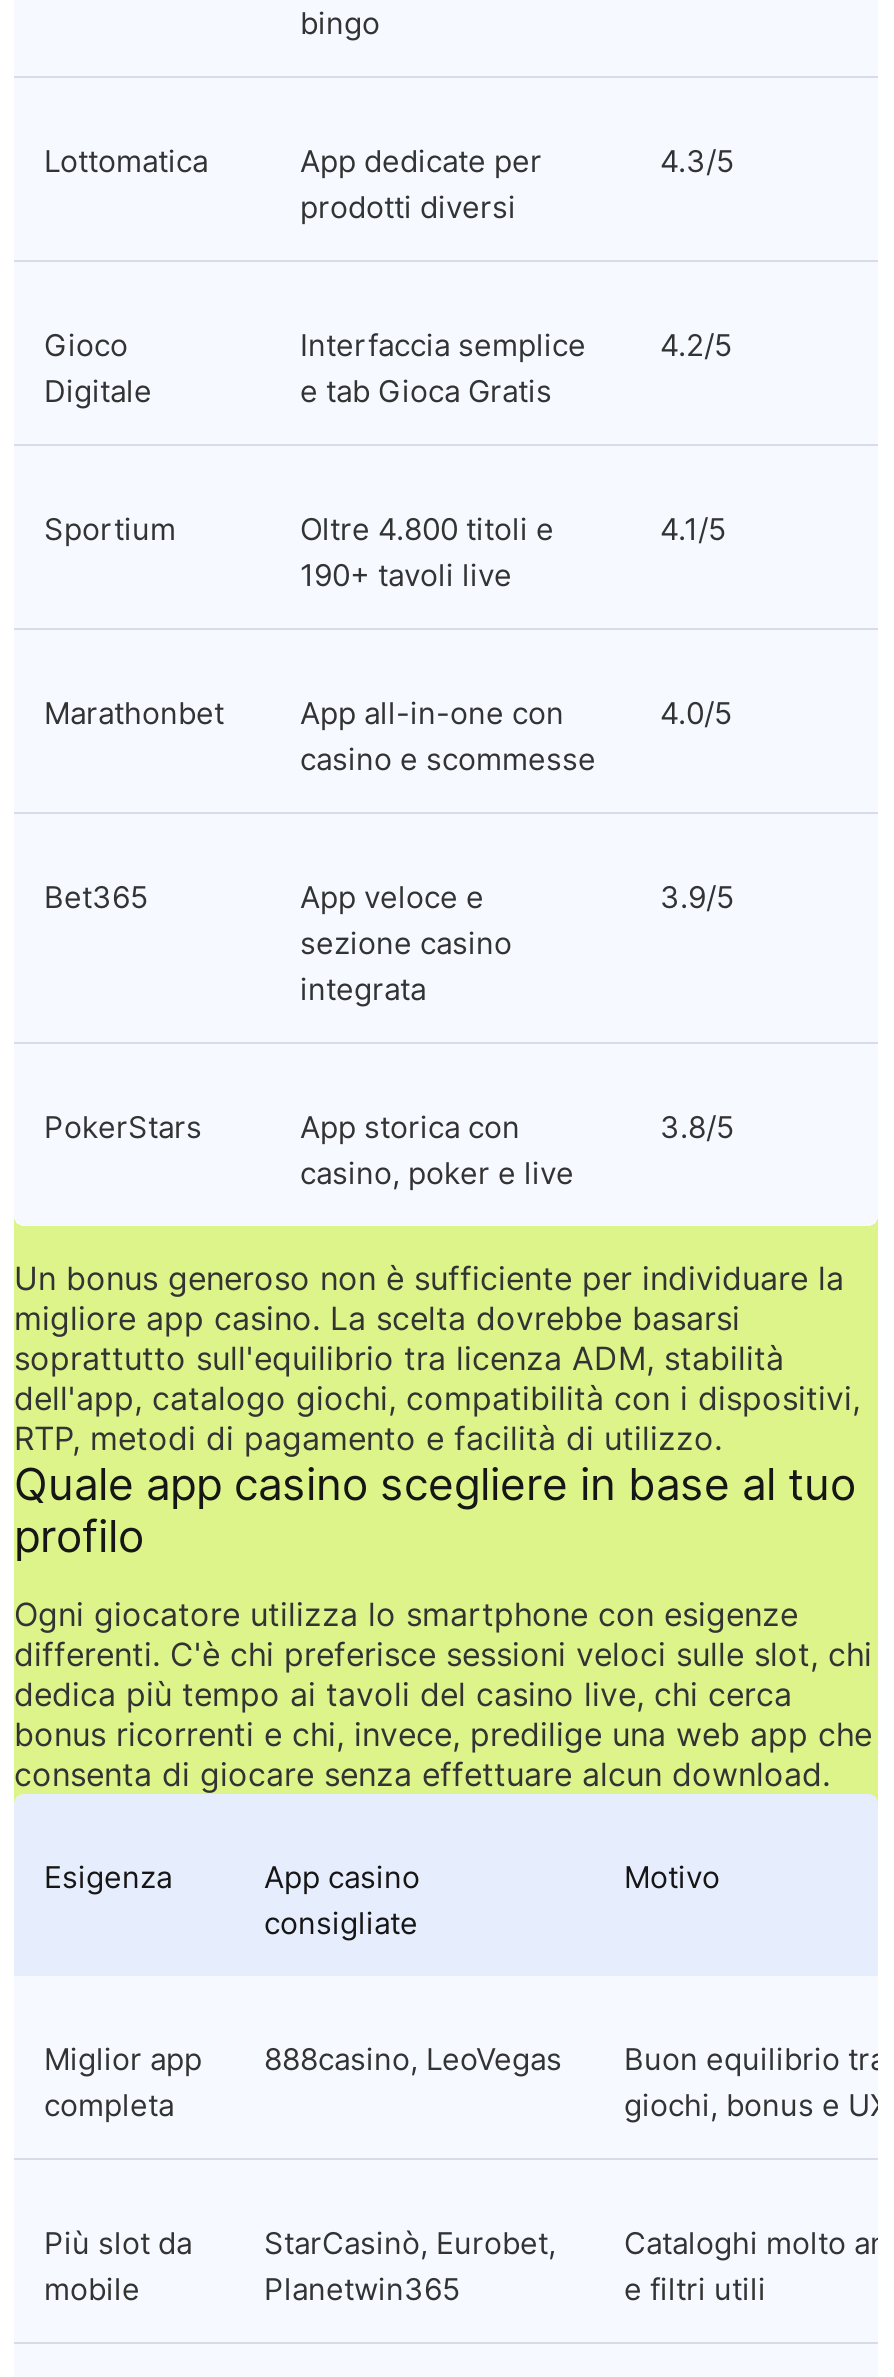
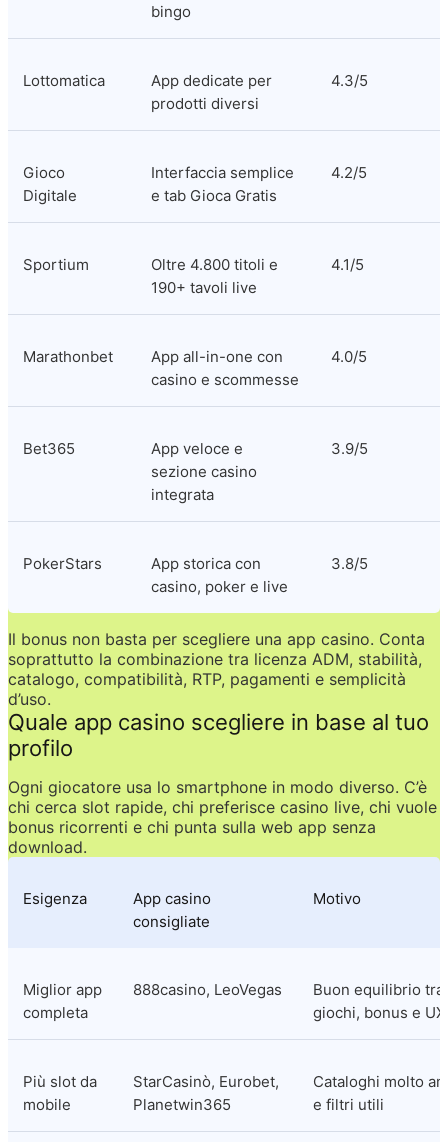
- Un bonus generoso non è sufficiente per individuare la
- migliore app casino. La scelta dovrebbe basarsi
- soprattutto sull'equilibrio tra licenza ADM, stabilità
- dell'app, catalogo giochi, compatibilità con i dispositivi,
- RTP, metodi di pagamento e facilità di utilizzo.
+ Il bonus non basta per scegliere una app casino. Conta
+ soprattutto la combinazione tra licenza ADM, stabilità,
+ catalogo, compatibilità, RTP, pagamenti e semplicità
+ d’uso.

- Ogni giocatore utilizza lo smartphone con esigenze
- differenti. C'è chi preferisce sessioni veloci sulle slot, chi
- dedica più tempo ai tavoli del casino live, chi cerca
- bonus ricorrenti e chi, invece, predilige una web app che
- consenta di giocare senza effettuare alcun download.
+ Ogni giocatore usa lo smartphone in modo diverso. C’è
+ chi cerca slot rapide, chi preferisce casino live, chi vuole
+ bonus ricorrenti e chi punta sulla web app senza
+ download.
